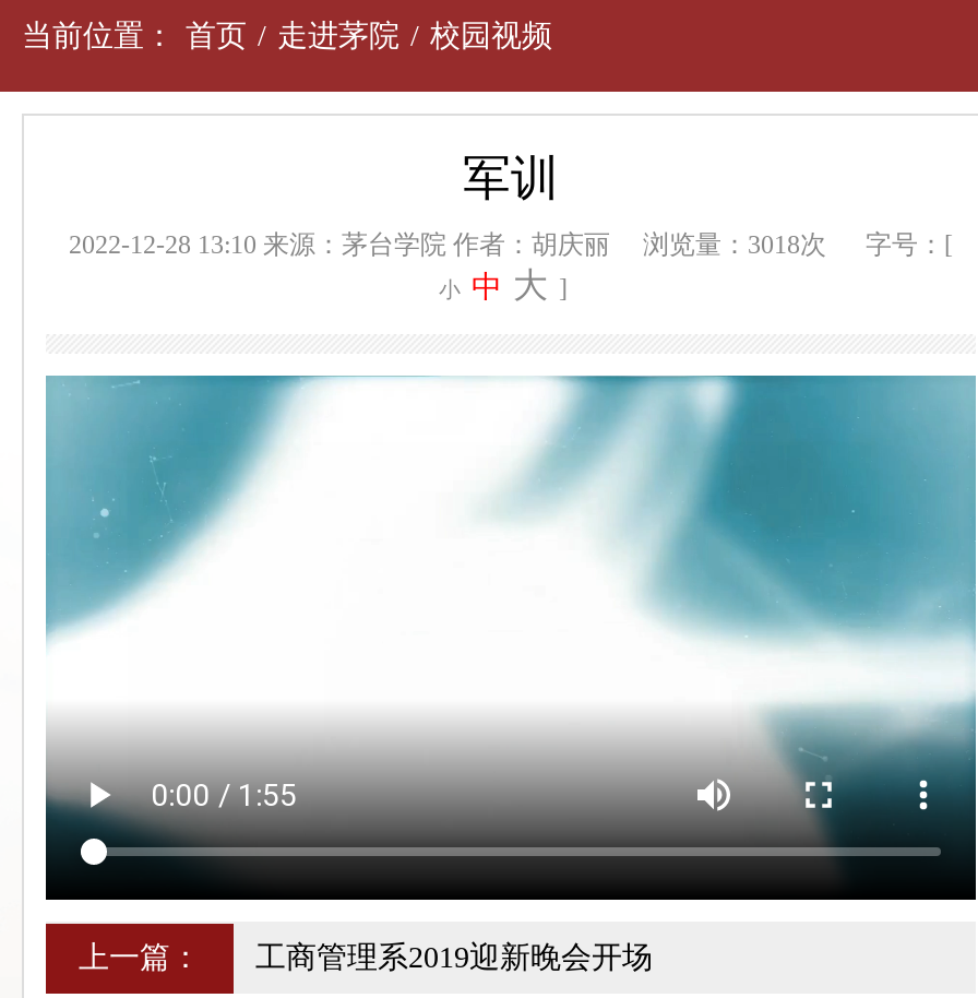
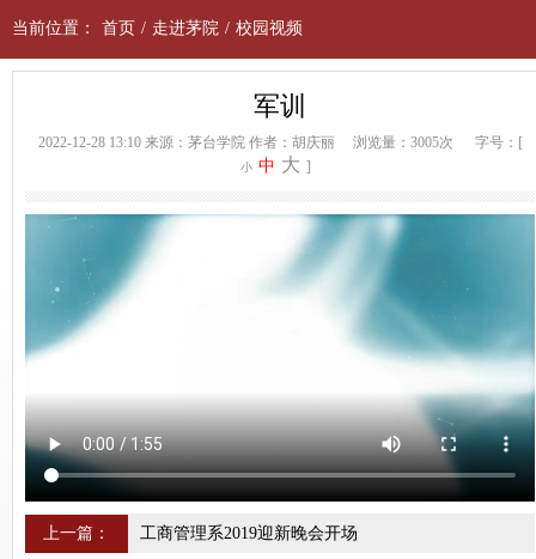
- 2022-12-28 13:10 来源：茅台学院作者：胡庆丽浏览量：3018次字号：[
+ 2022-12-28 13:10 来源：茅台学院作者：胡庆丽浏览量：3005次字号：[
